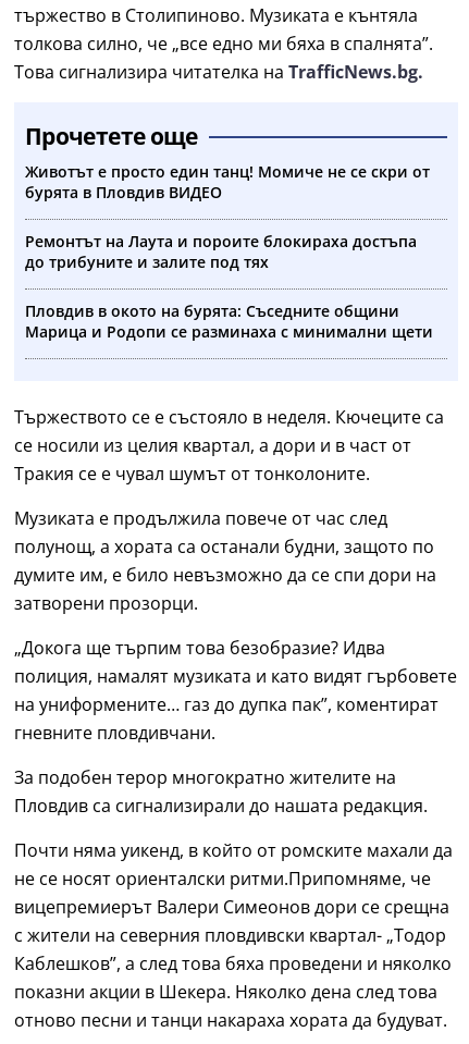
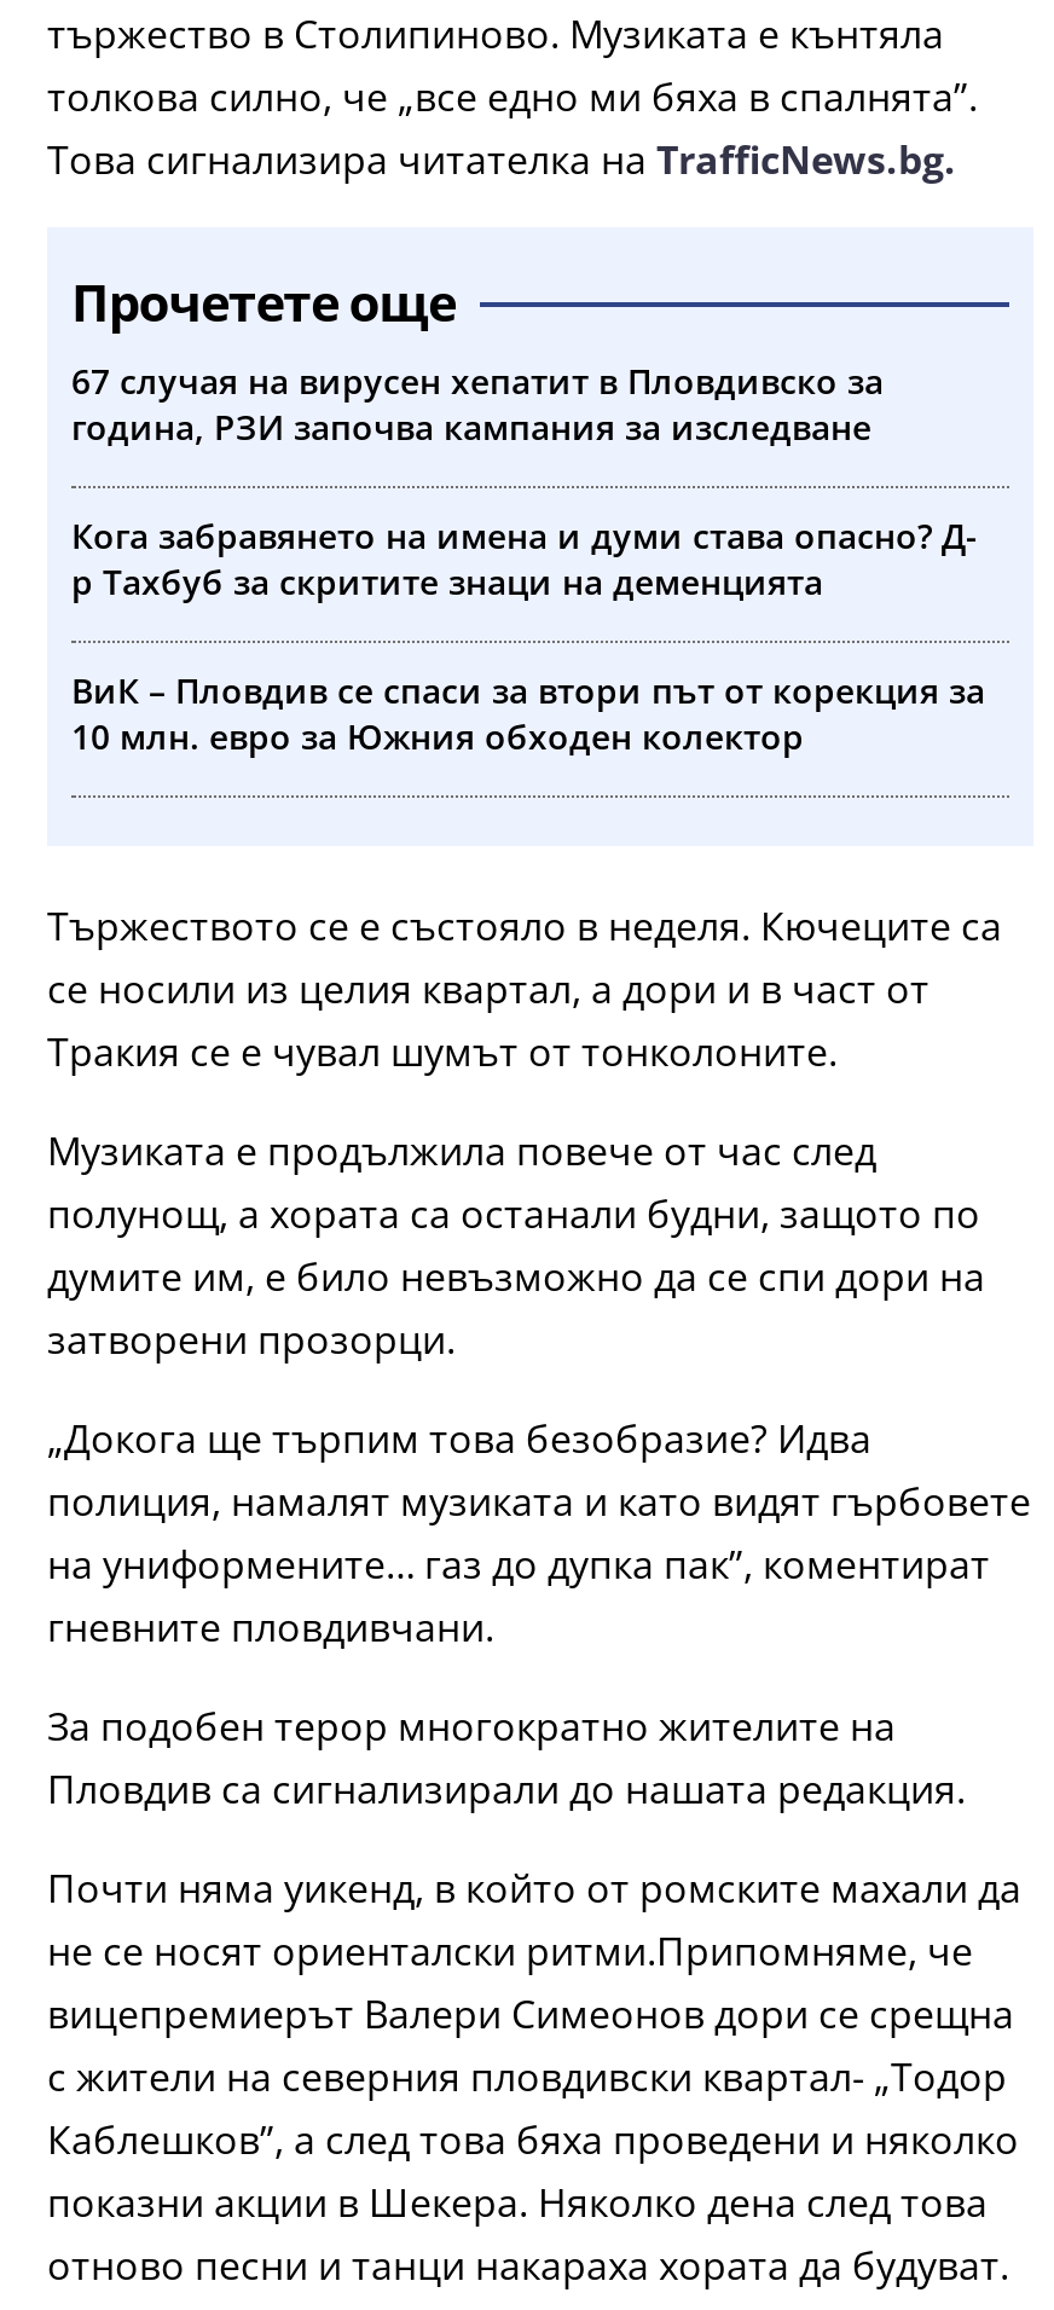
- Животът е просто един танц! Момиче не се скри от
- бурята в Пловдив ВИДЕО
+ 67 случая на вирусен хепатит в Пловдивско за
+ година, РЗИ започва кампания за изследване

- Ремонтът на Лаута и пороите блокираха достъпа
- до трибуните и залите под тях
+ Кога забравянето на имена и думи става опасно? Д-
+ р Тахбуб за скритите знаци на деменцията

- Пловдив в окото на бурята: Съседните общини
- Марица и Родопи се разминаха с минимални щети
+ ВиК – Пловдив се спаси за втори път от корекция за
+ 10 млн. евро за Южния обходен колектор
